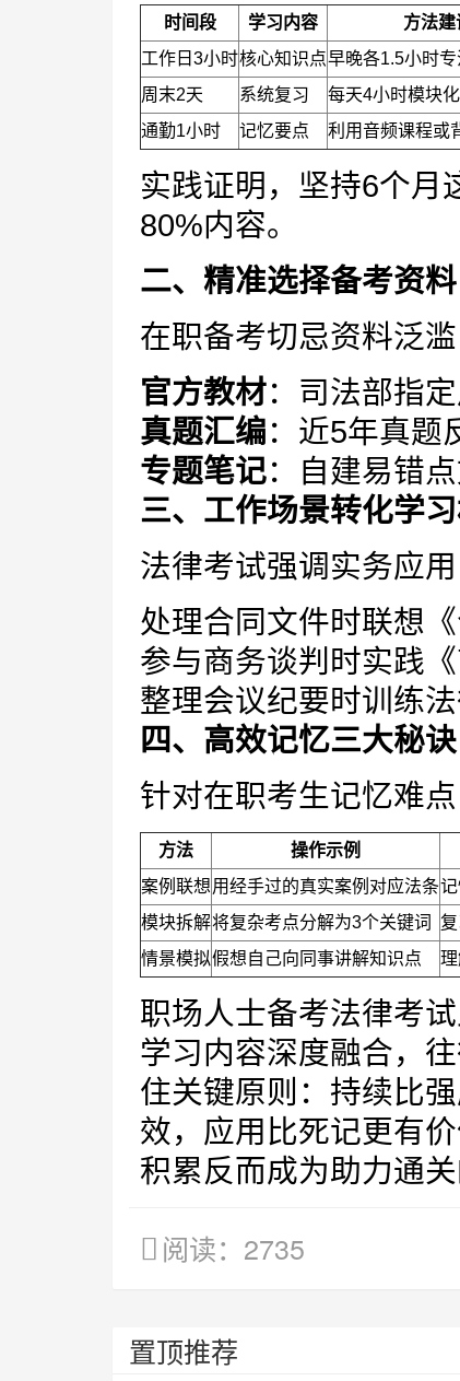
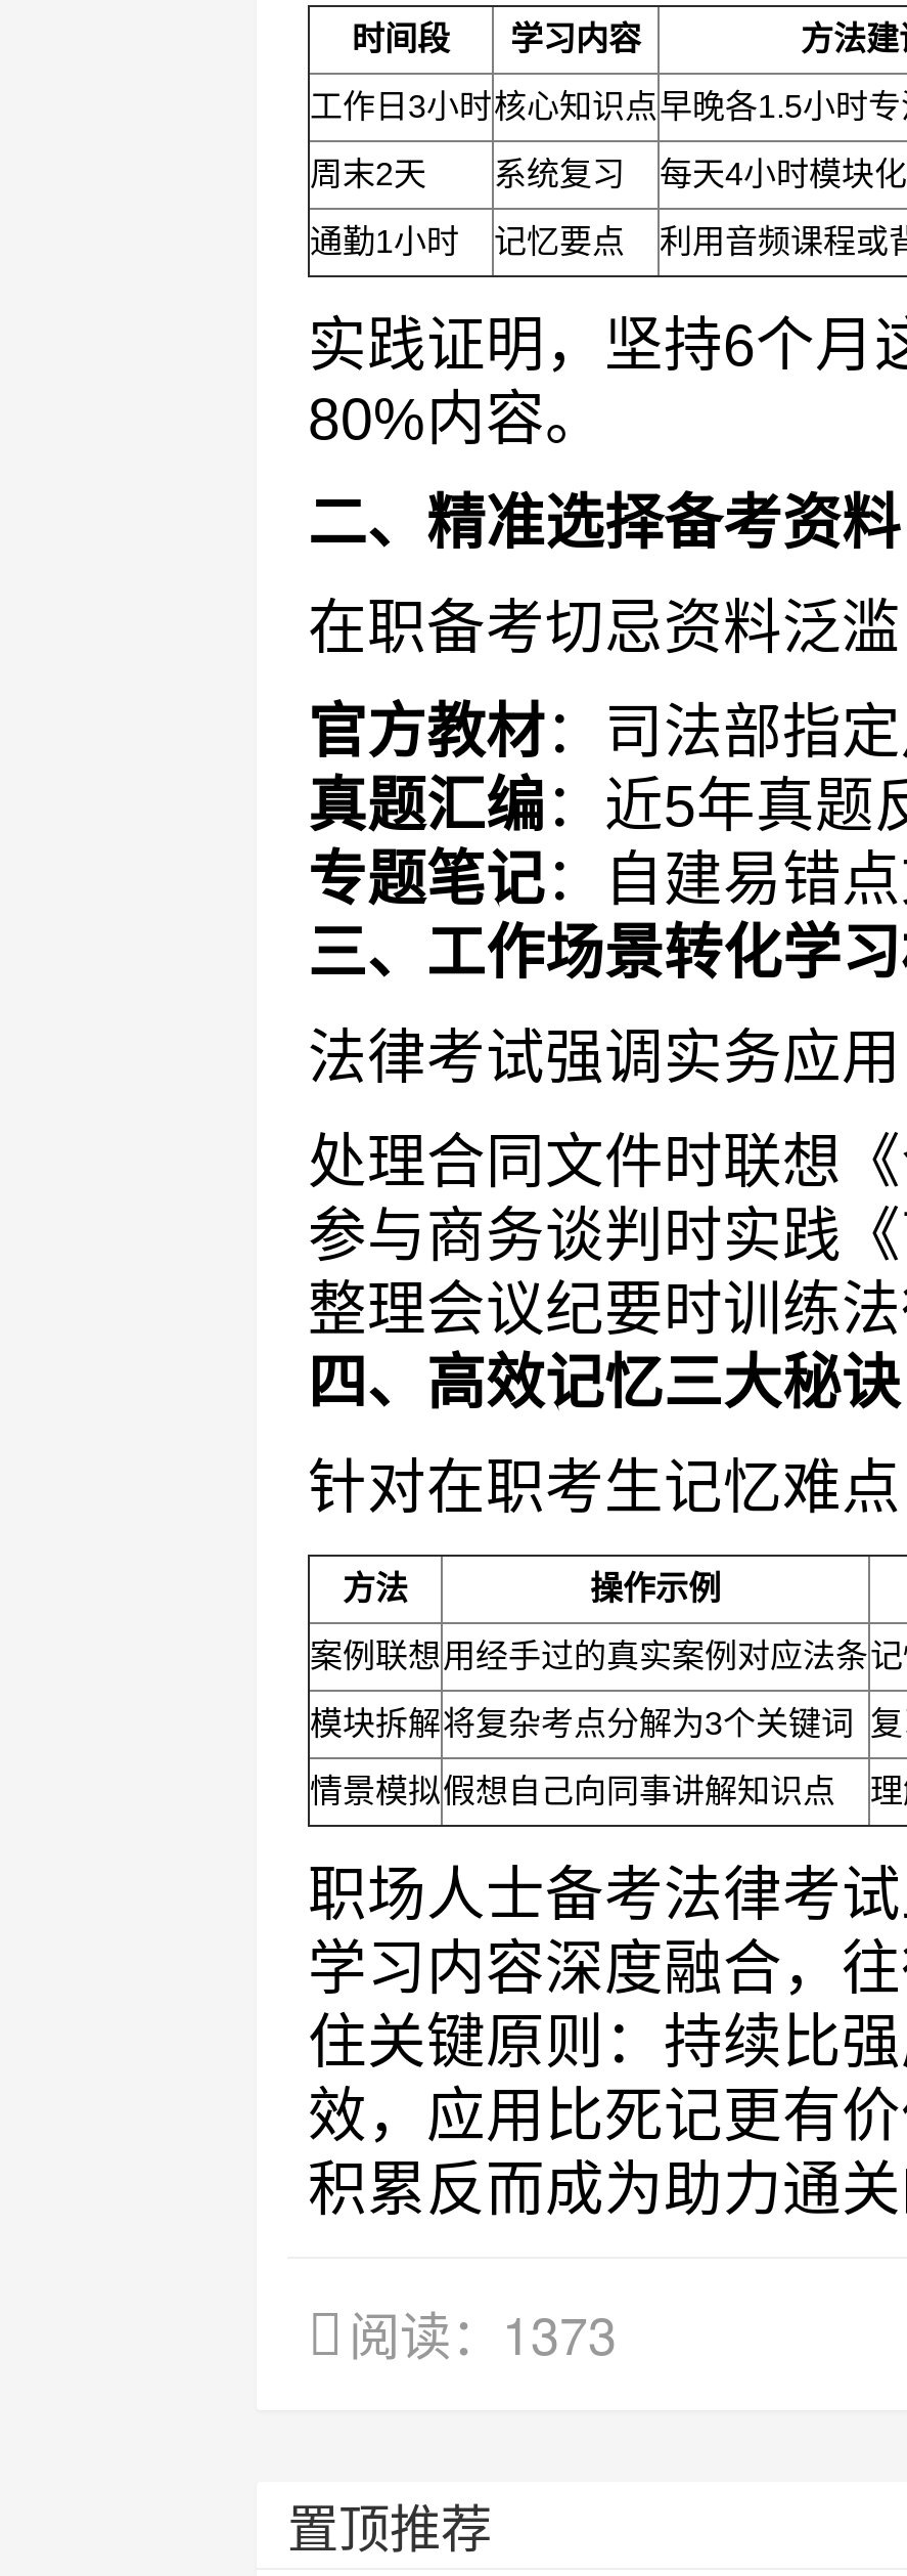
- 阅读：2735
+ 阅读：1373
